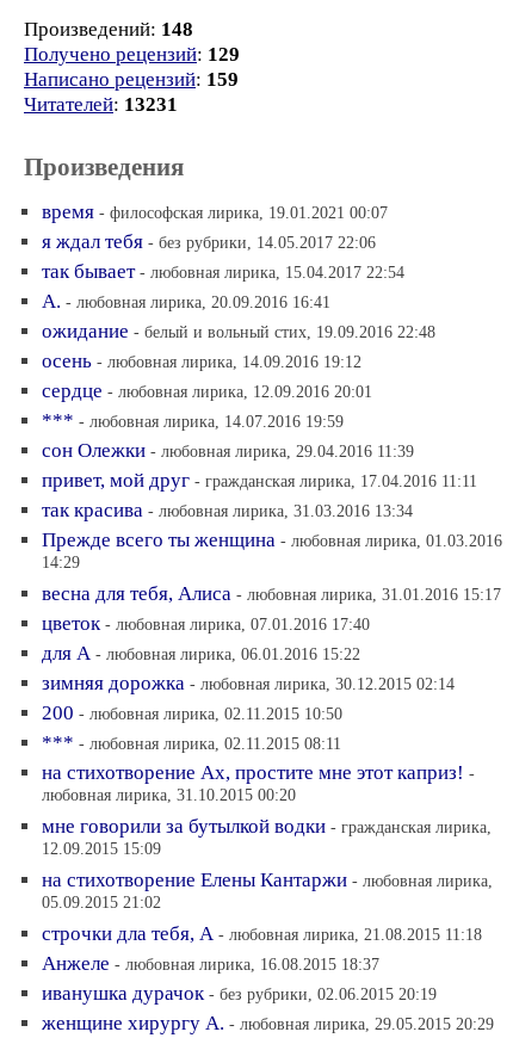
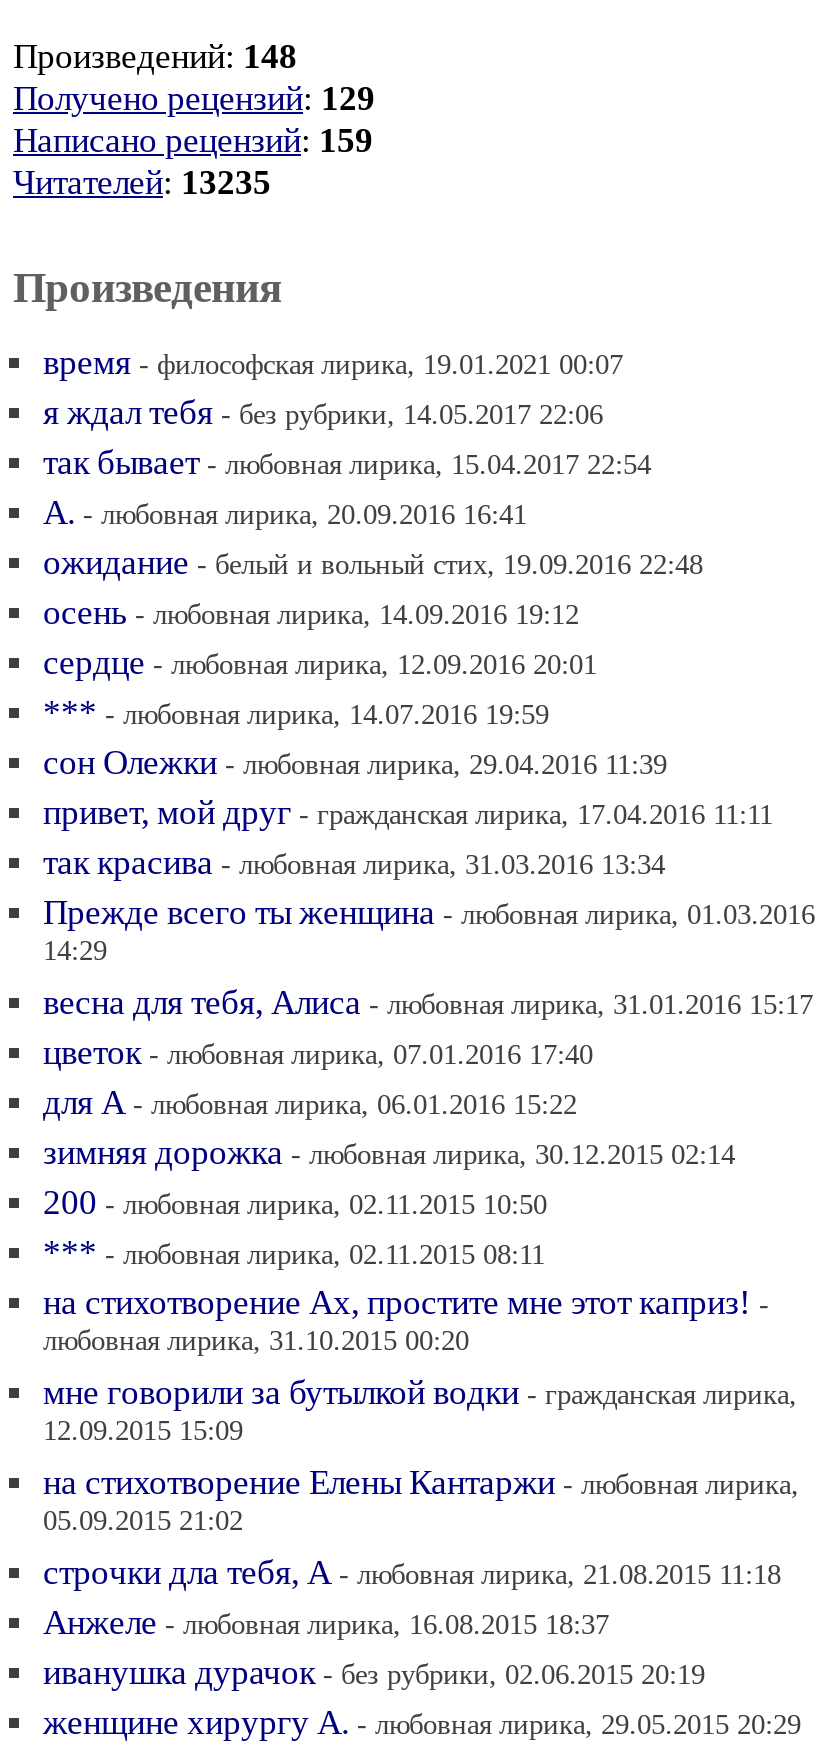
- Читателей: 13231
+ Читателей: 13235
